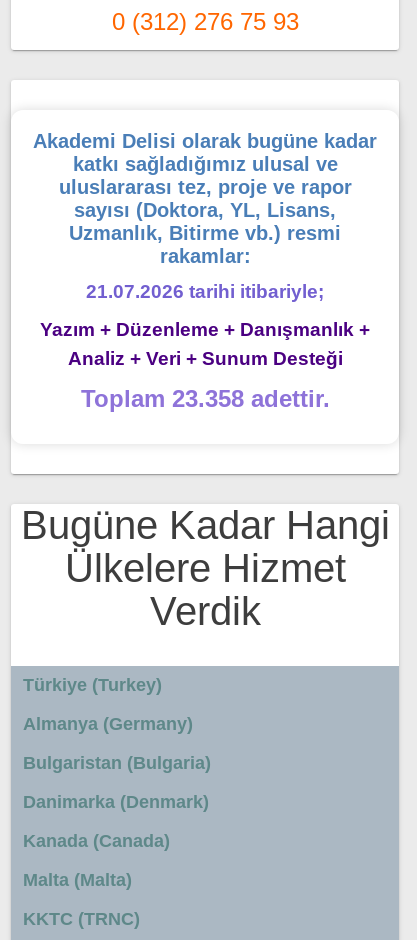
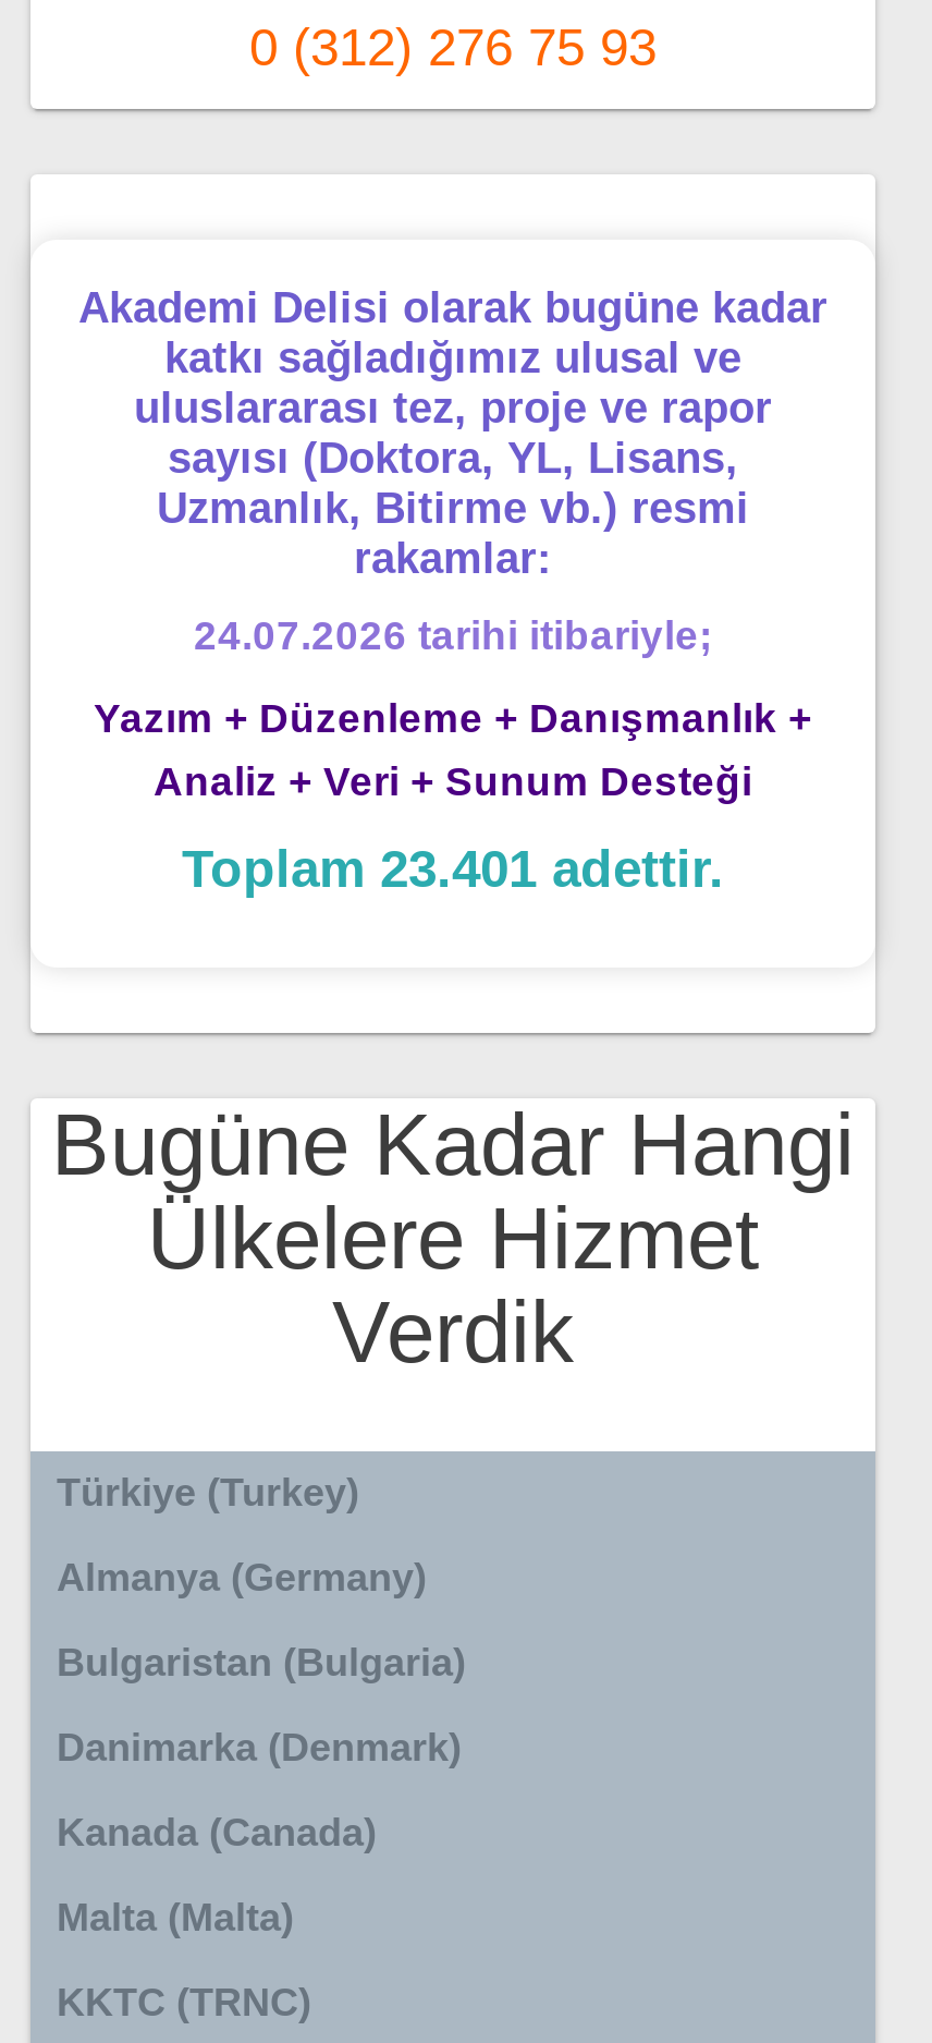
- 21.07.2026 tarihi itibariyle;
+ 24.07.2026 tarihi itibariyle;

- Toplam 23.358 adettir.
+ Toplam 23.401 adettir.
